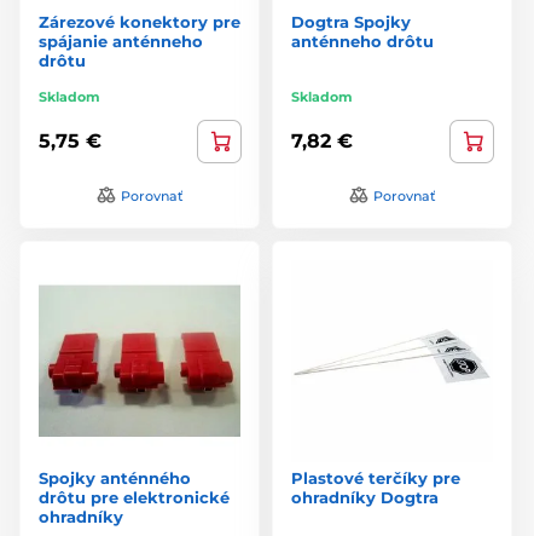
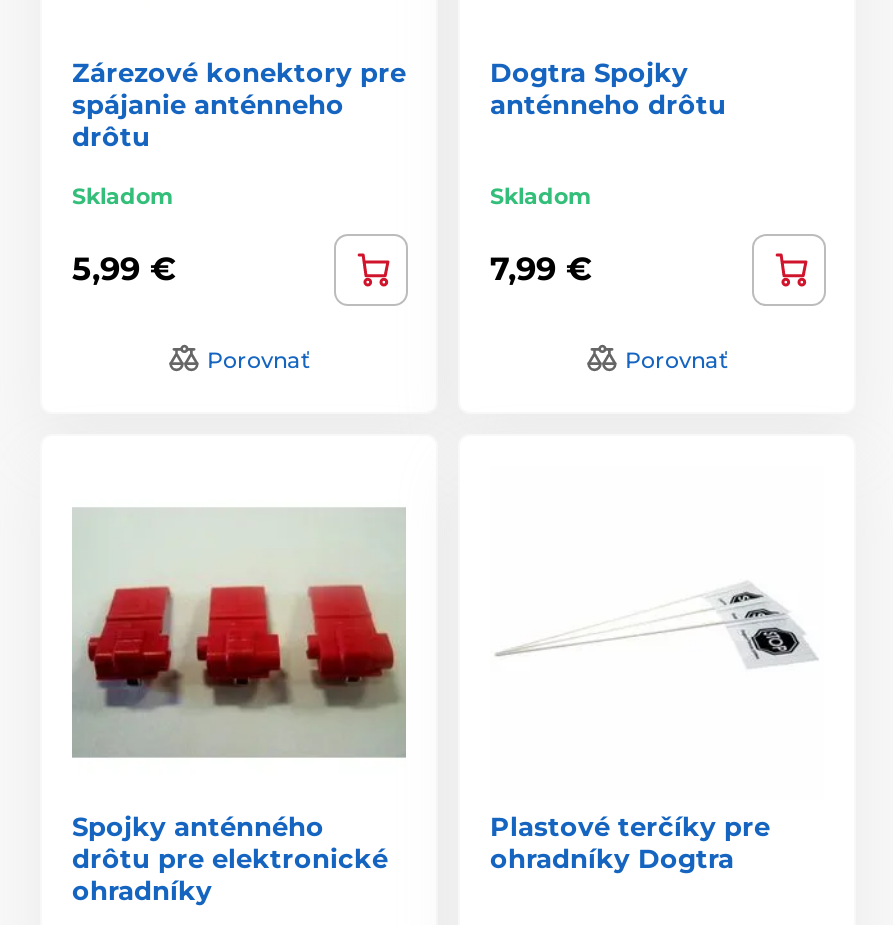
- 5,75 €
+ 5,99 €

- 7,82 €
+ 7,99 €
